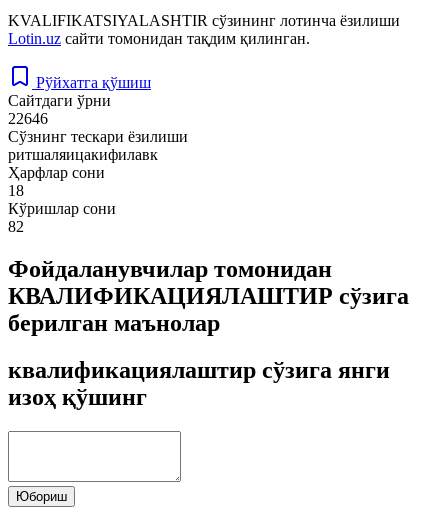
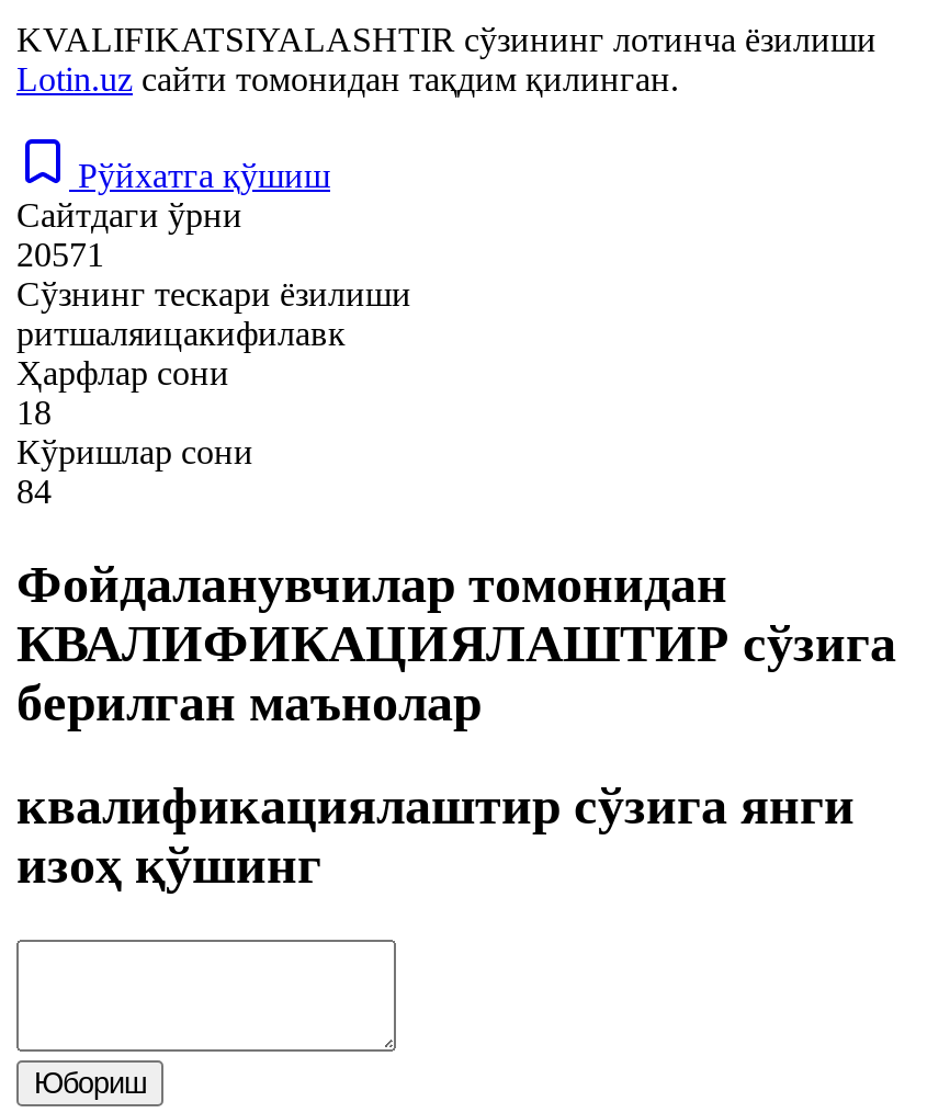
- 22646
+ 20571

- 82
+ 84
